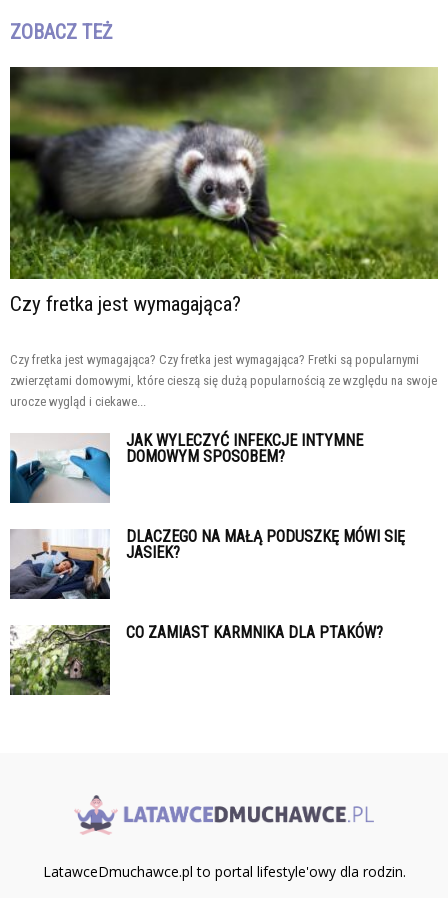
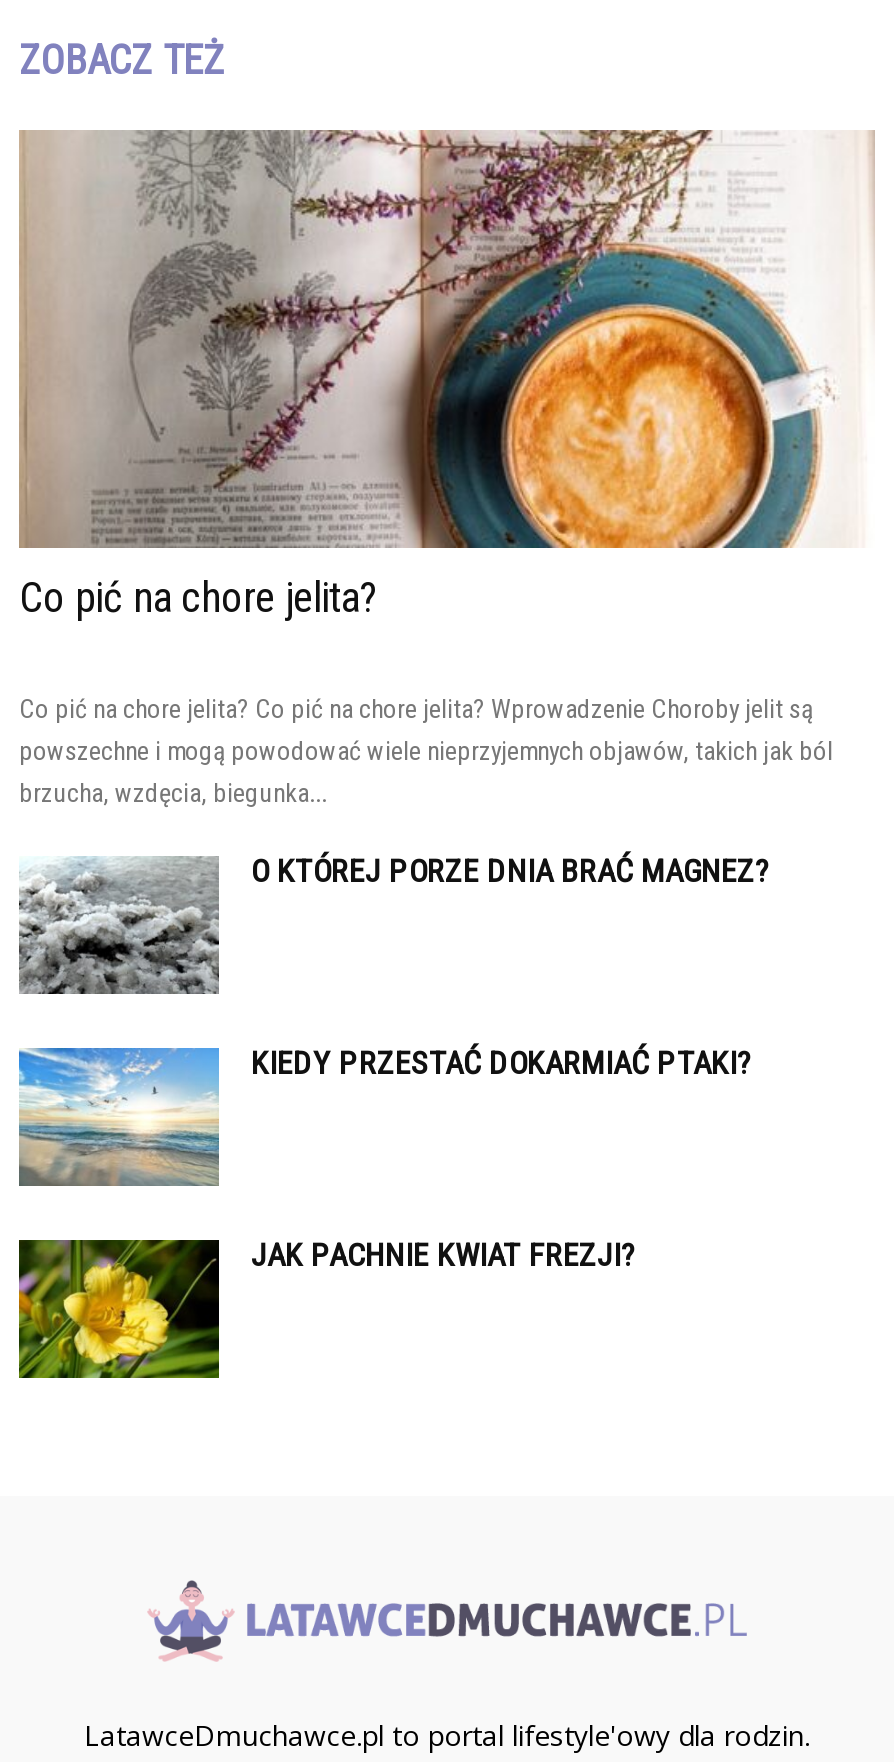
- [image]
- Czy fretka jest wymagająca?
+ [image]
+ Co pić na chore jelita?

- Czy fretka jest wymagająca? Czy fretka jest wymagająca? Fretki są popularnymi
- zwierzętami domowymi, które cieszą się dużą popularnością ze względu na swoje
- urocze wygląd i ciekawe...
+ Co pić na chore jelita? Co pić na chore jelita? Wprowadzenie Choroby jelit są
+ powszechne i mogą powodować wiele nieprzyjemnych objawów, takich jak ból
+ brzucha, wzdęcia, biegunka...

- [image]
- JAK WYLECZYĆ INFEKCJE INTYMNE
- DOMOWYM SPOSOBEM?
+ [image]
+ O KTÓREJ PORZE DNIA BRAĆ MAGNEZ?

- [image]
- DLACZEGO NA MAŁĄ PODUSZKĘ MÓWI SIĘ
- JASIEK?
+ [image]
+ KIEDY PRZESTAĆ DOKARMIAĆ PTAKI?

- [image]
- CO ZAMIAST KARMNIKA DLA PTAKÓW?
+ [image]
+ JAK PACHNIE KWIAT FREZJI?
